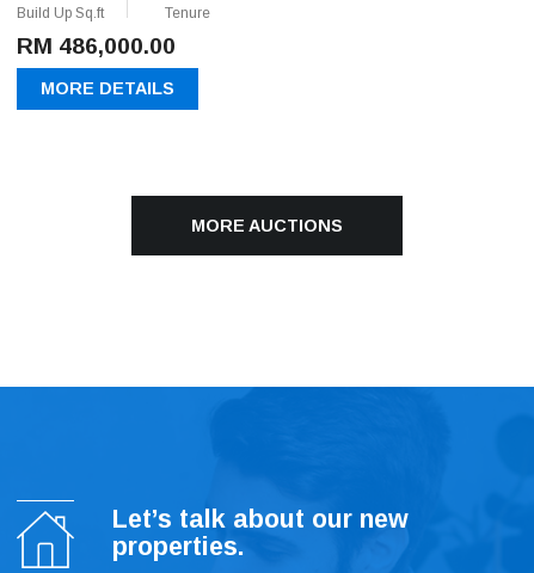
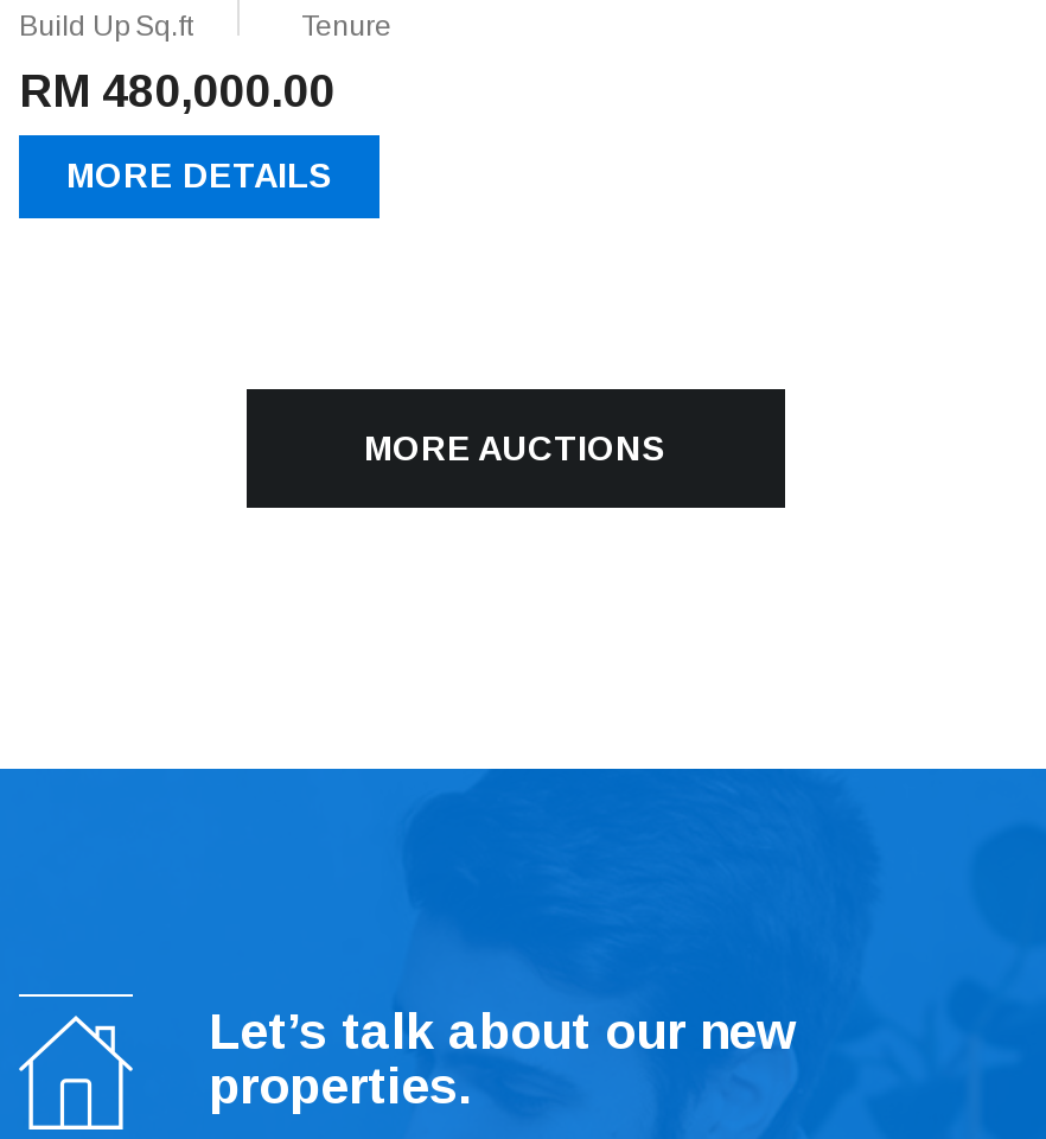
- RM 486,000.00
+ RM 480,000.00
